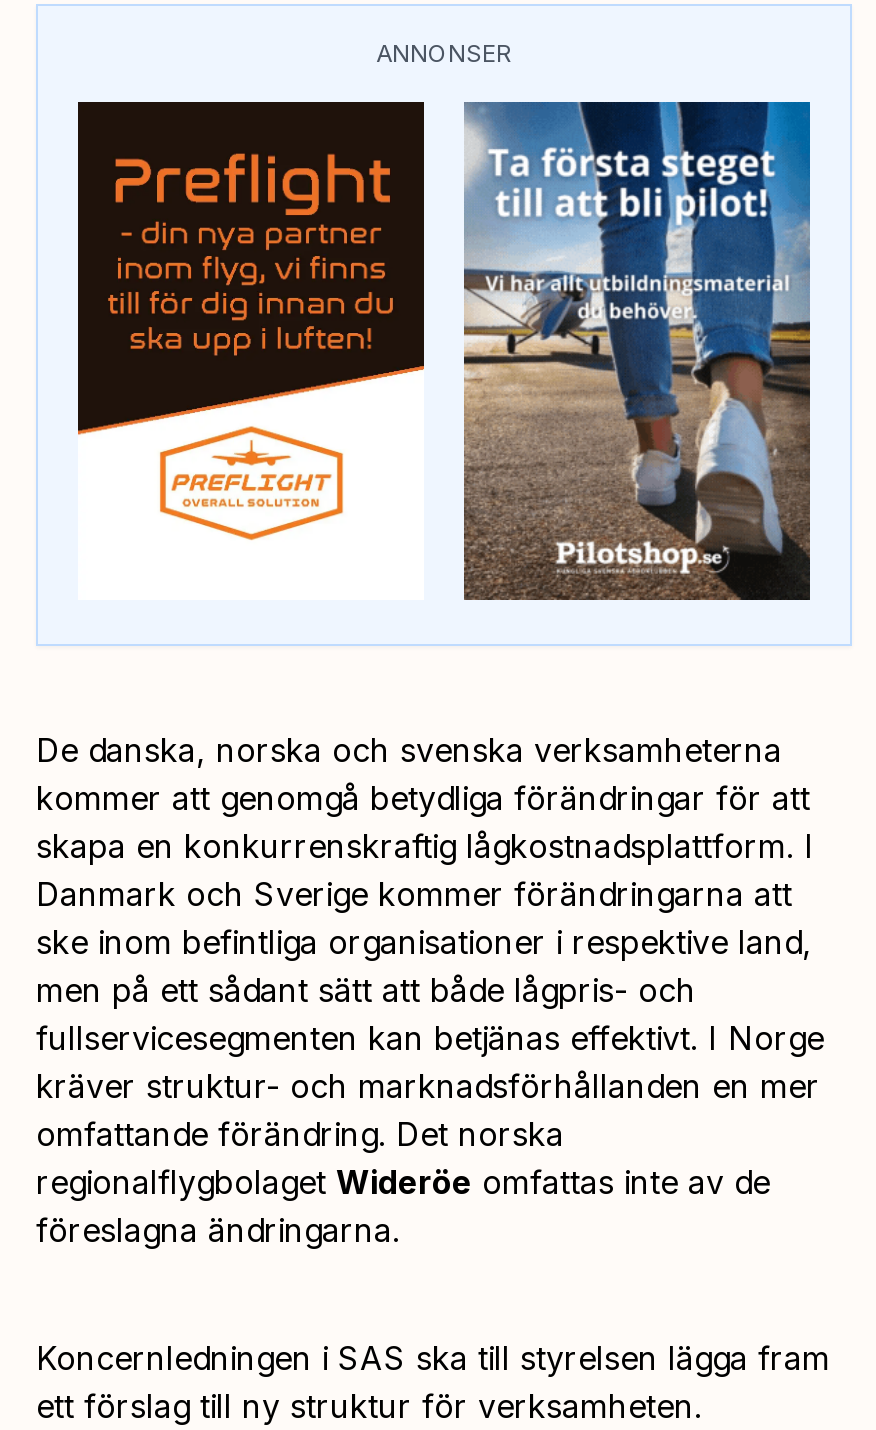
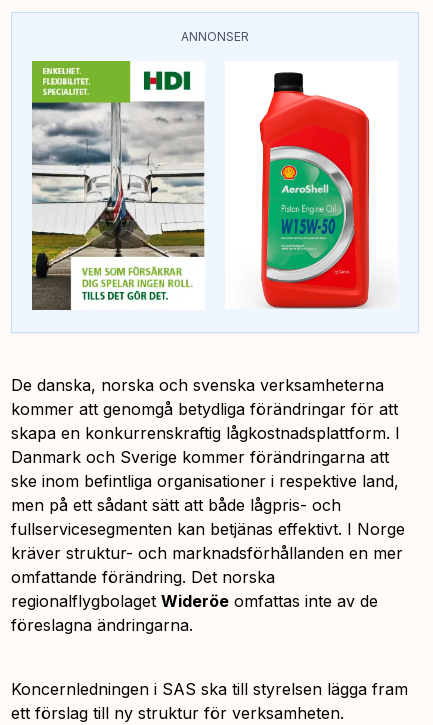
- [image]
+ [image]

- [image]
+ [image]
